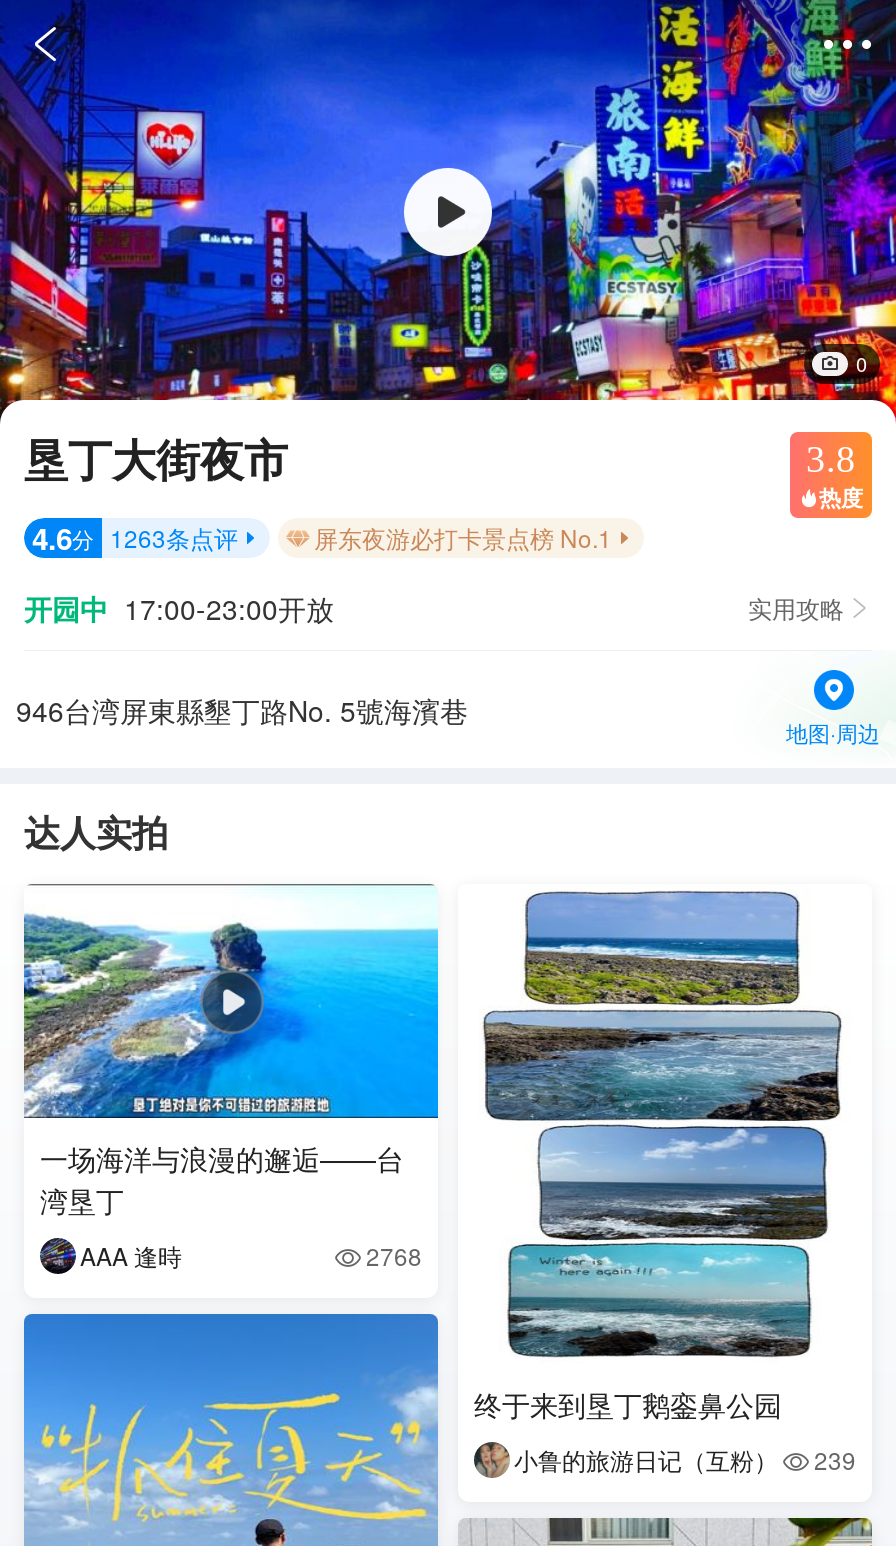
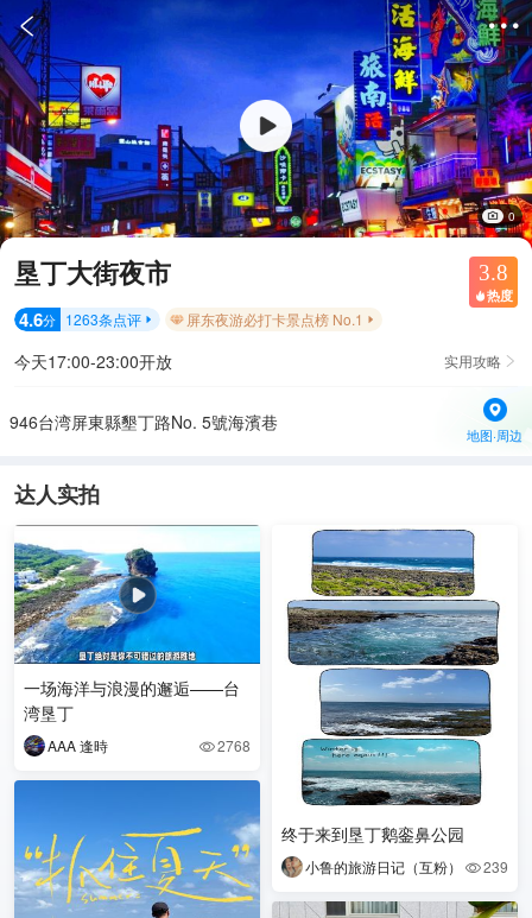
- 开园中 17:00-23:00开放
+ 今天17:00-23:00开放
